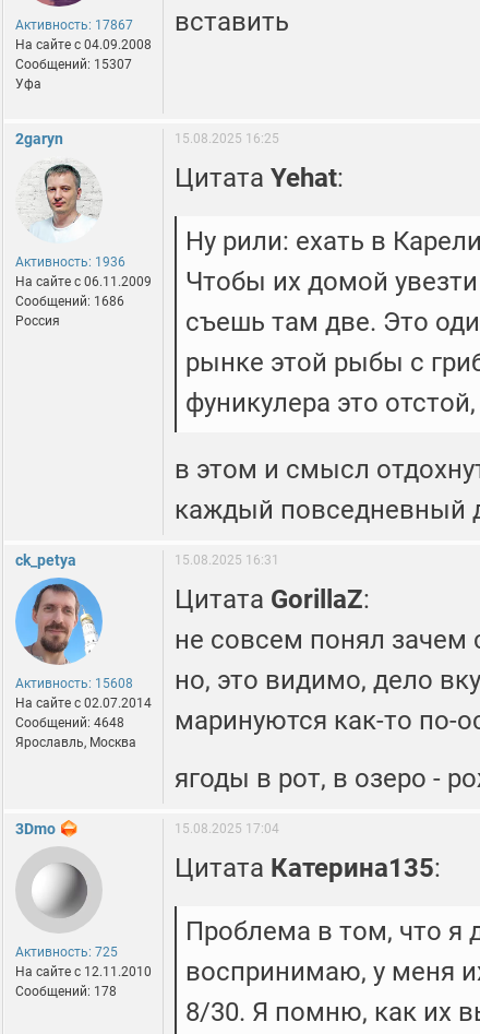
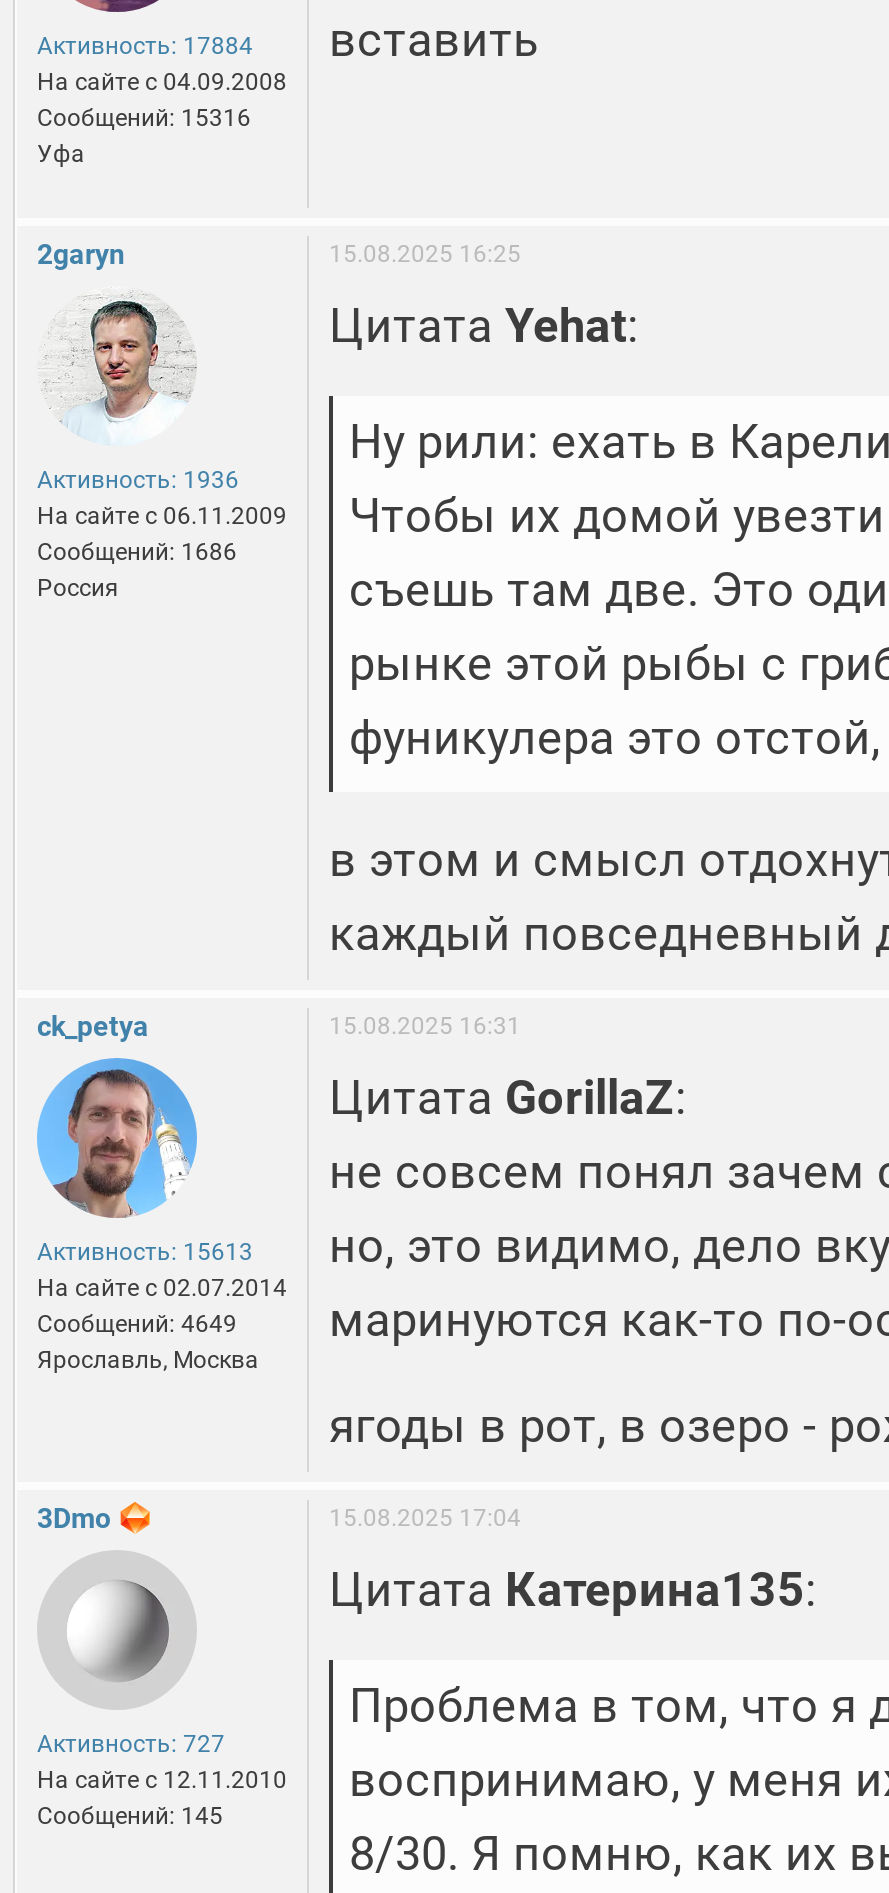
- Активность: 17867
+ Активность: 17884

- Сообщений: 15307
+ Сообщений: 15316

- Активность: 15608
+ Активность: 15613

- Сообщений: 4648
+ Сообщений: 4649

- Активность: 725
+ Активность: 727

- Сообщений: 178
+ Сообщений: 145
